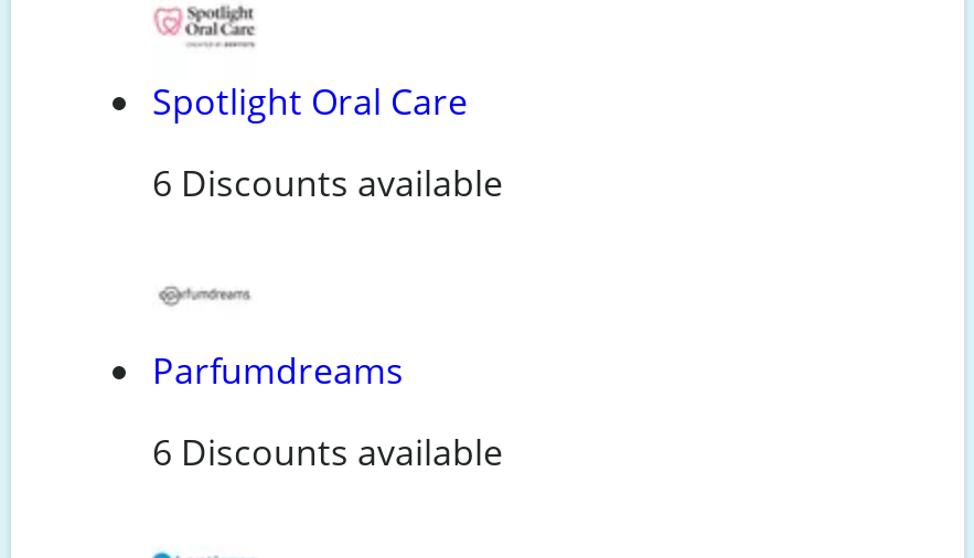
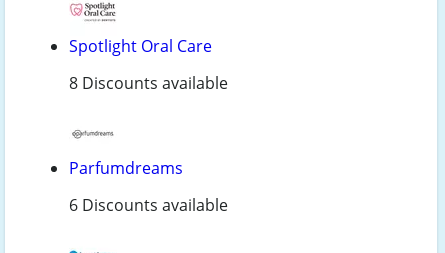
- 6 Discounts available
+ 8 Discounts available
